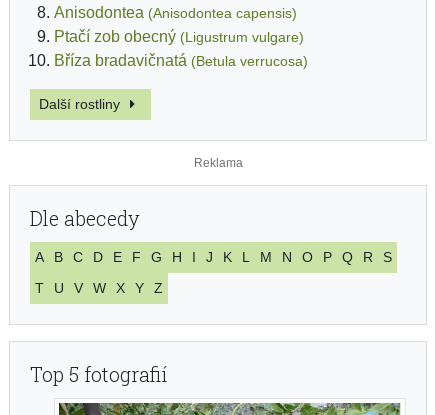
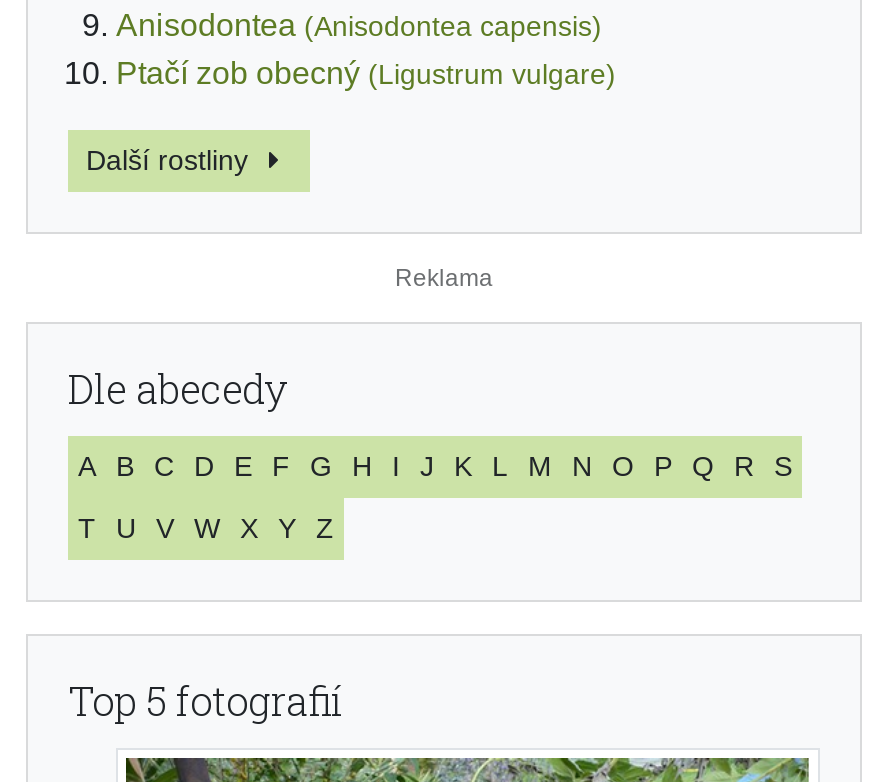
- Bříza bradavičnatá (Betula verrucosa)
